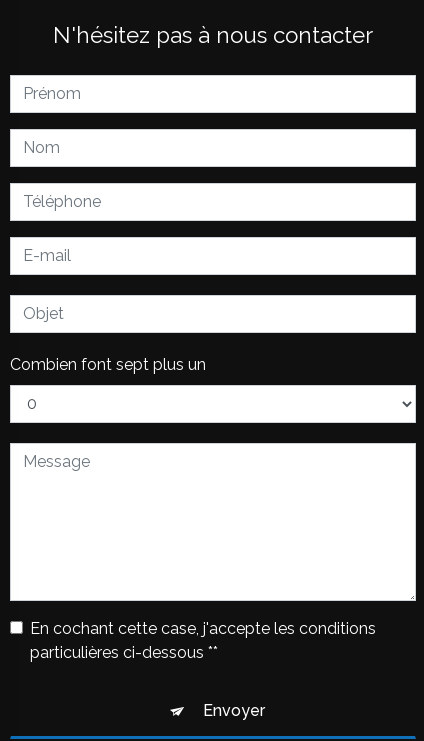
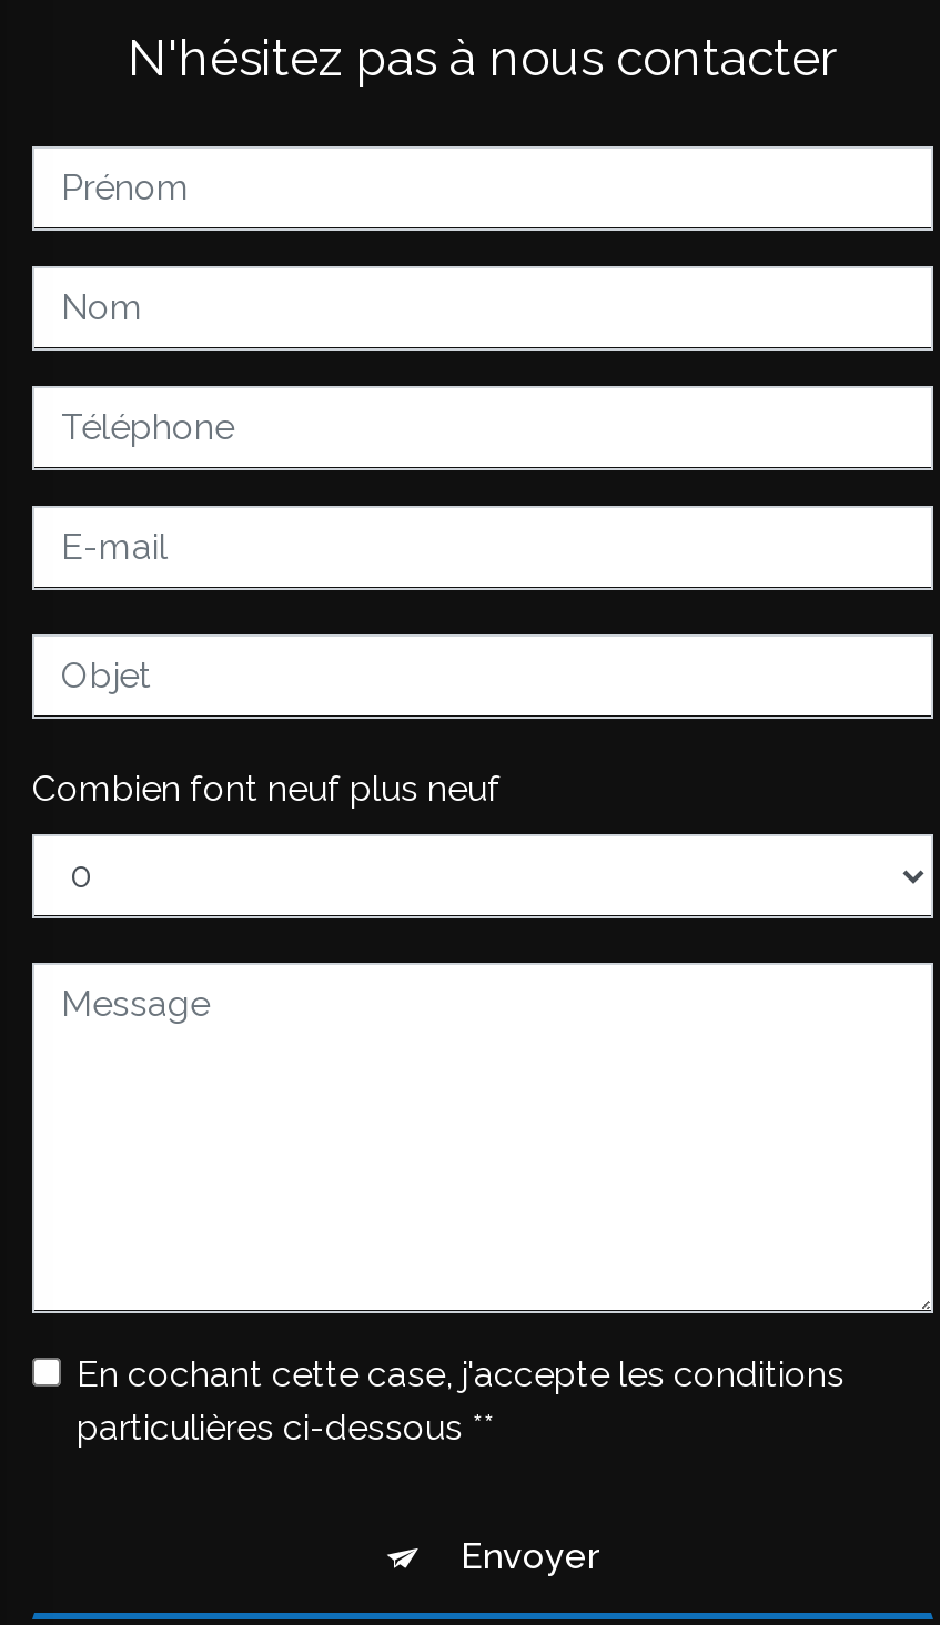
- Combien font sept plus un
+ Combien font neuf plus neuf
